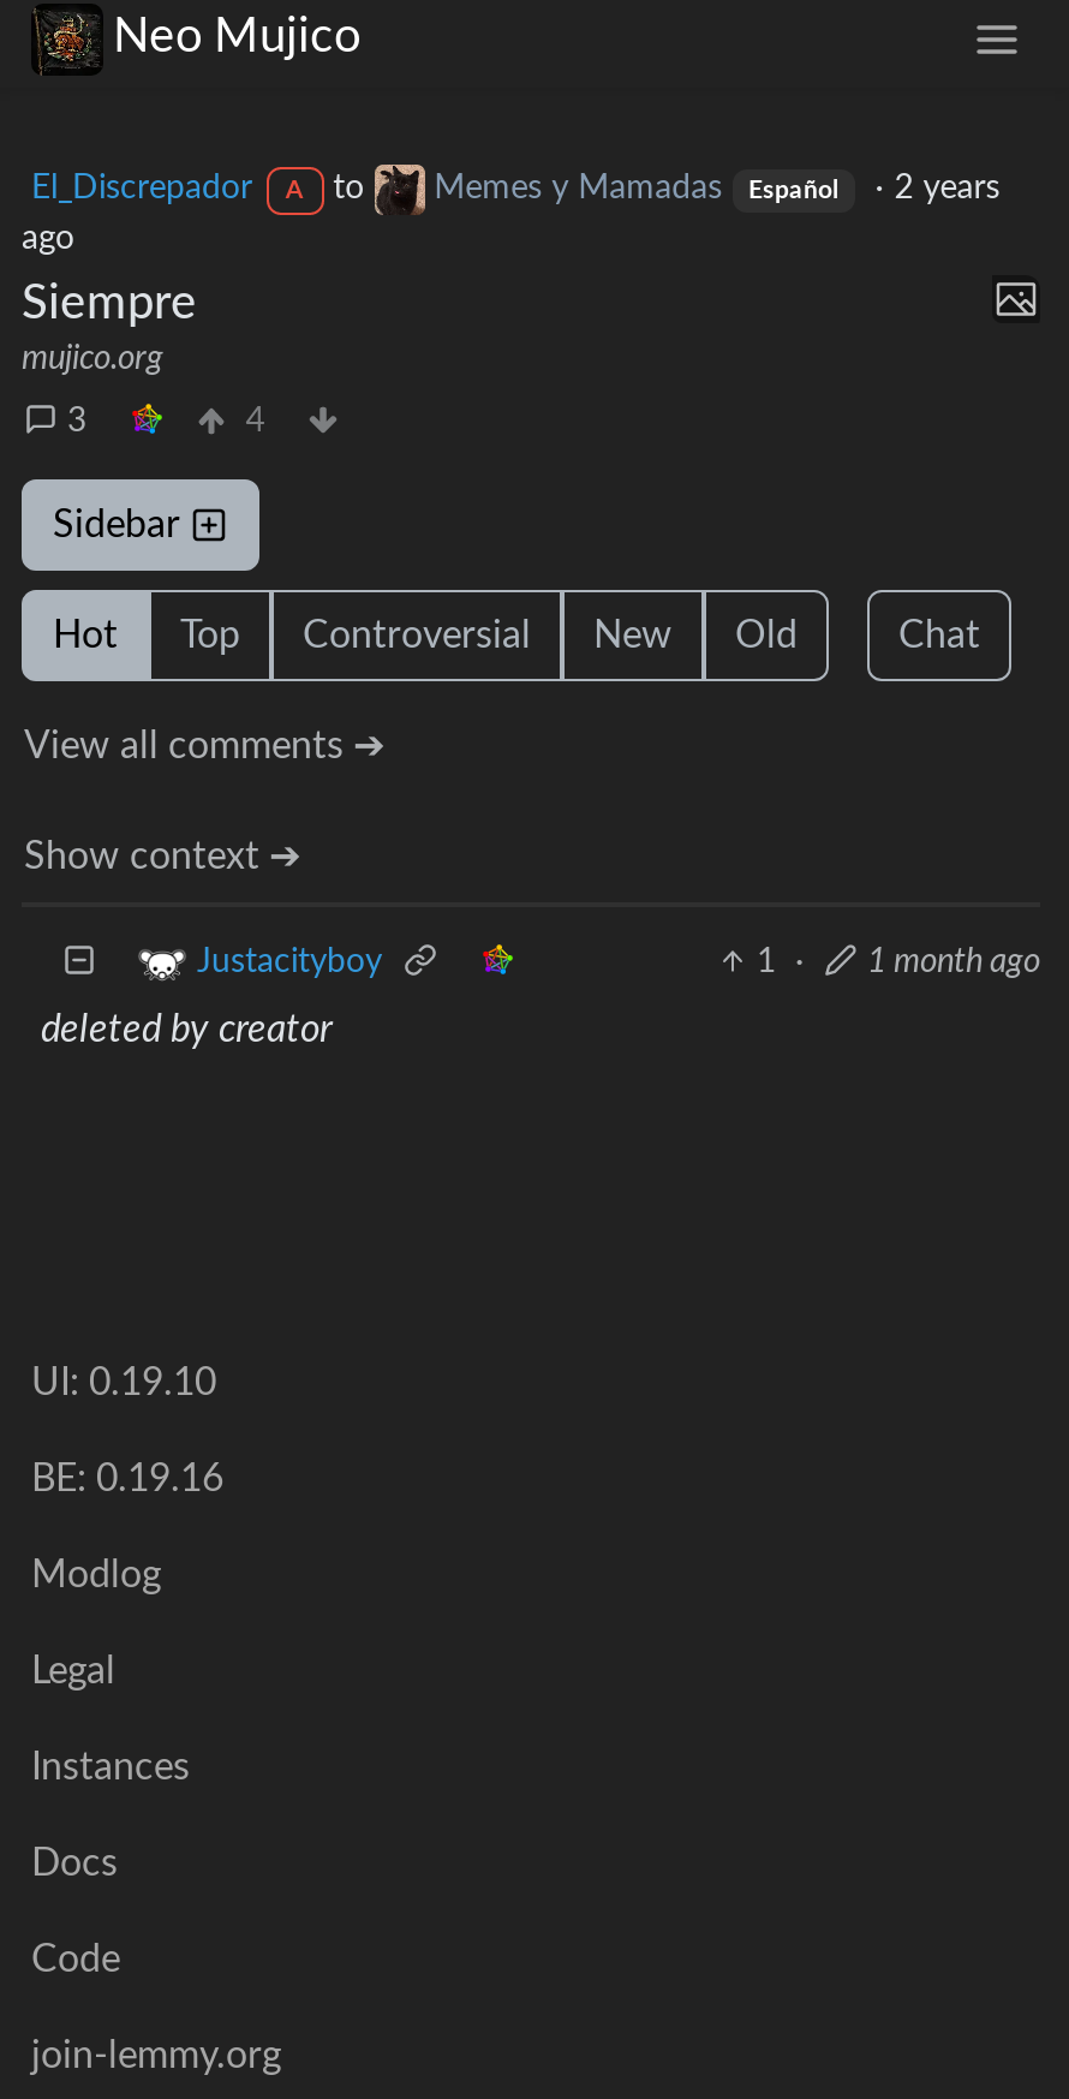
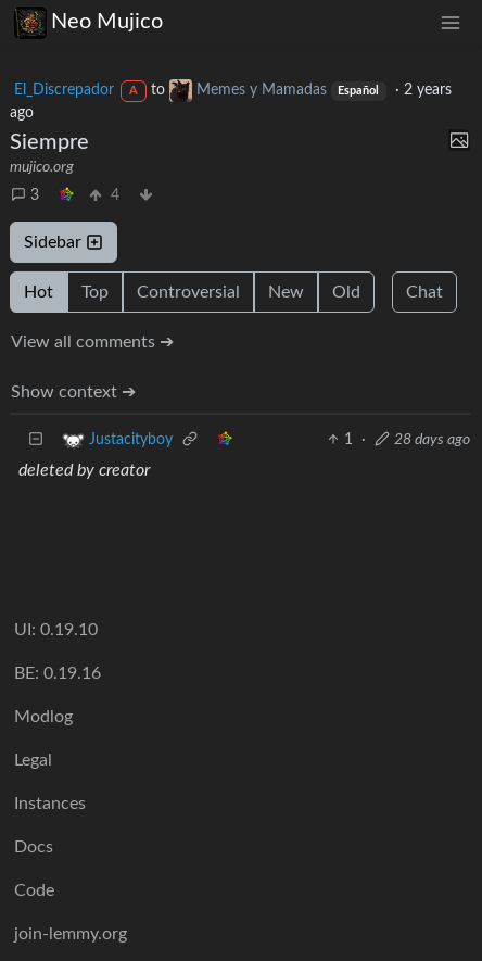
- 1 · 1 month ago
+ 1 · 28 days ago
